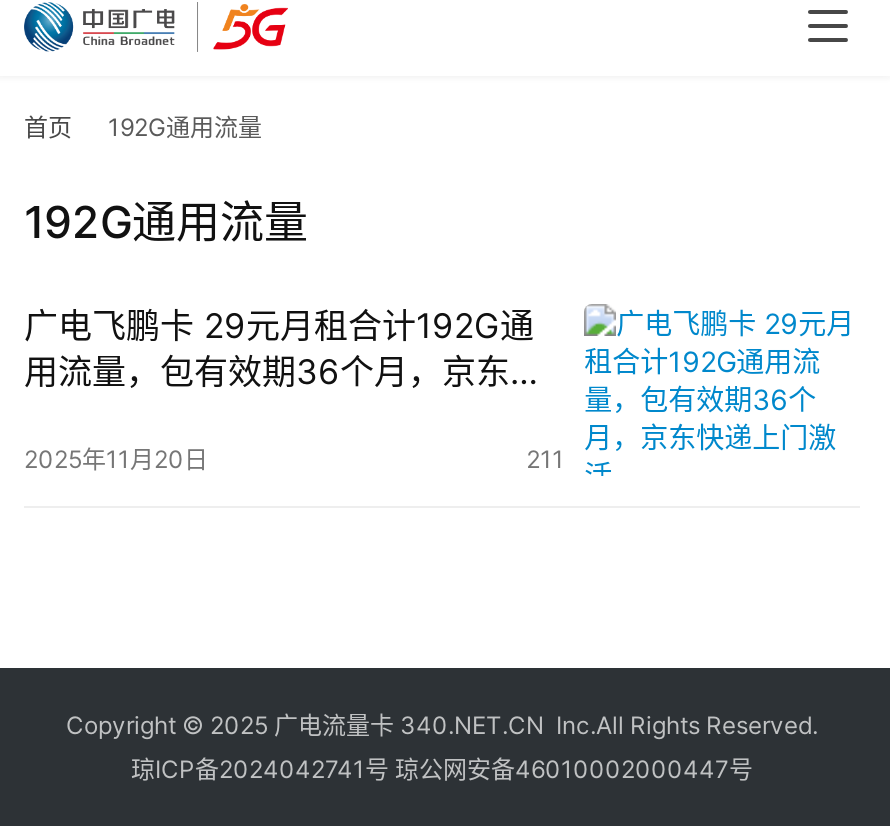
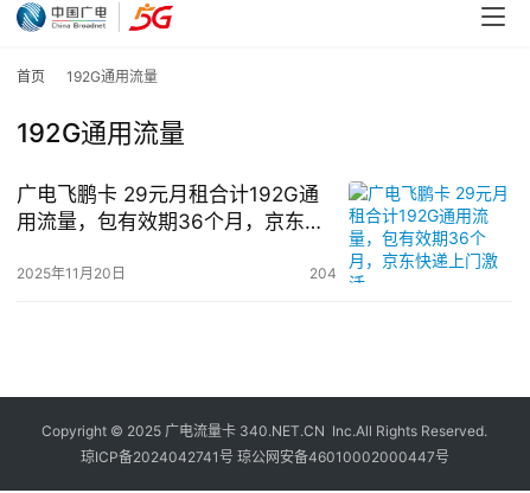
- 211
+ 204
